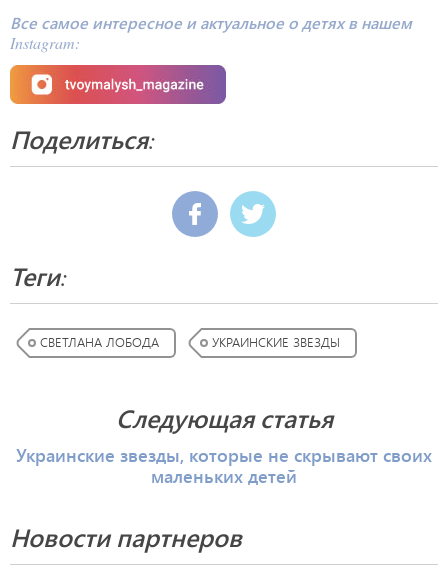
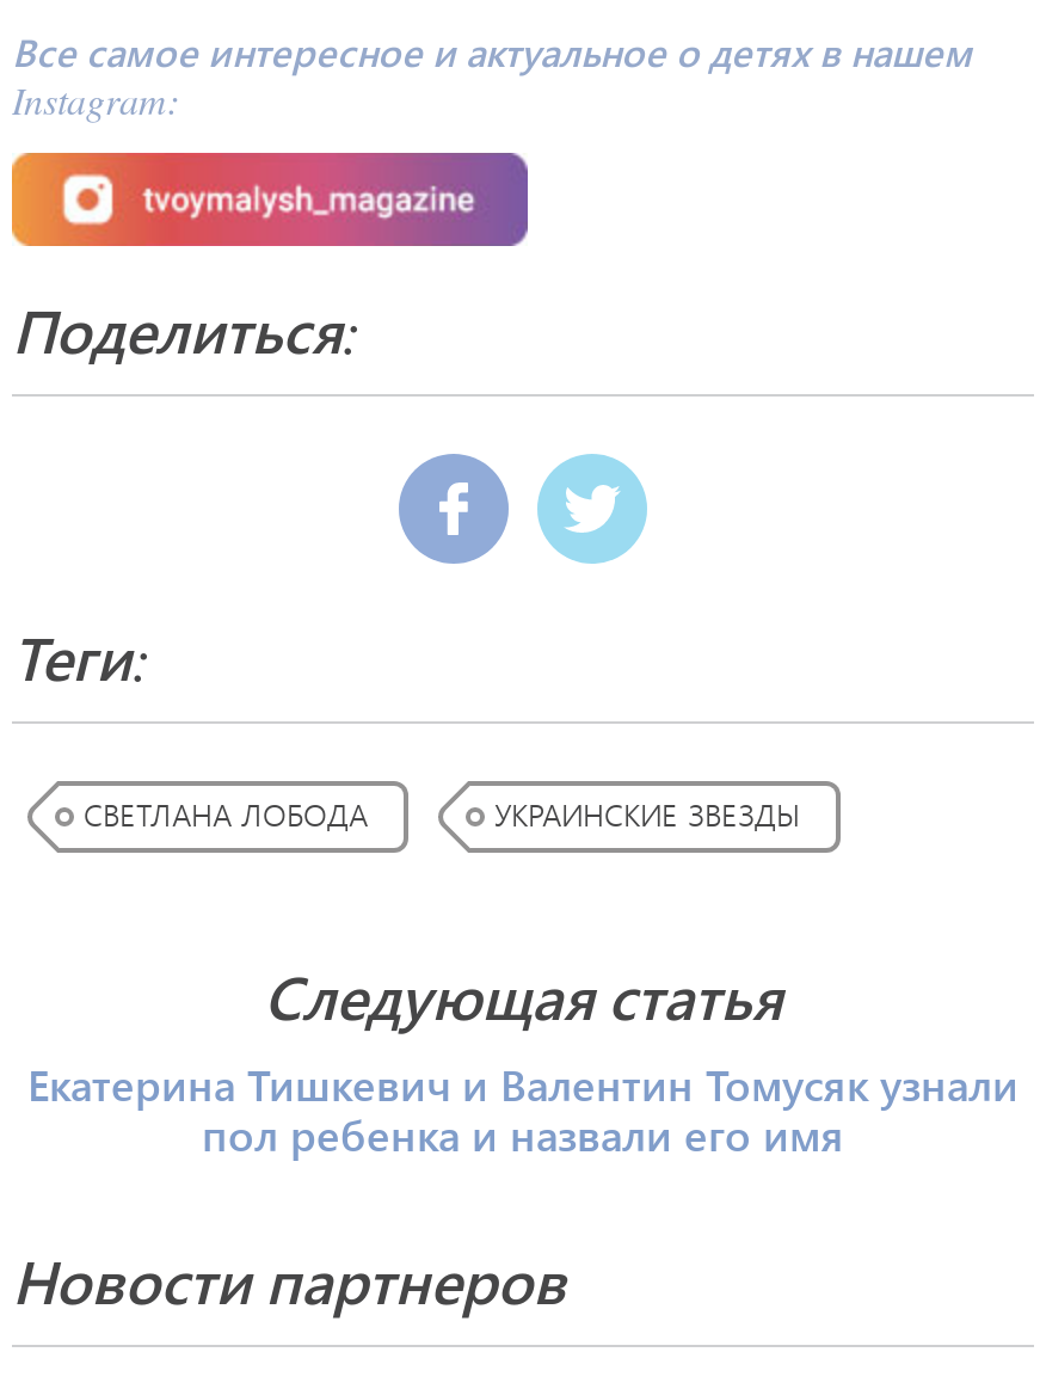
- Украинские звезды, которые не скрывают своих
- маленьких детей
+ Екатерина Тишкевич и Валентин Томусяк узнали
+ пол ребенка и назвали его имя
